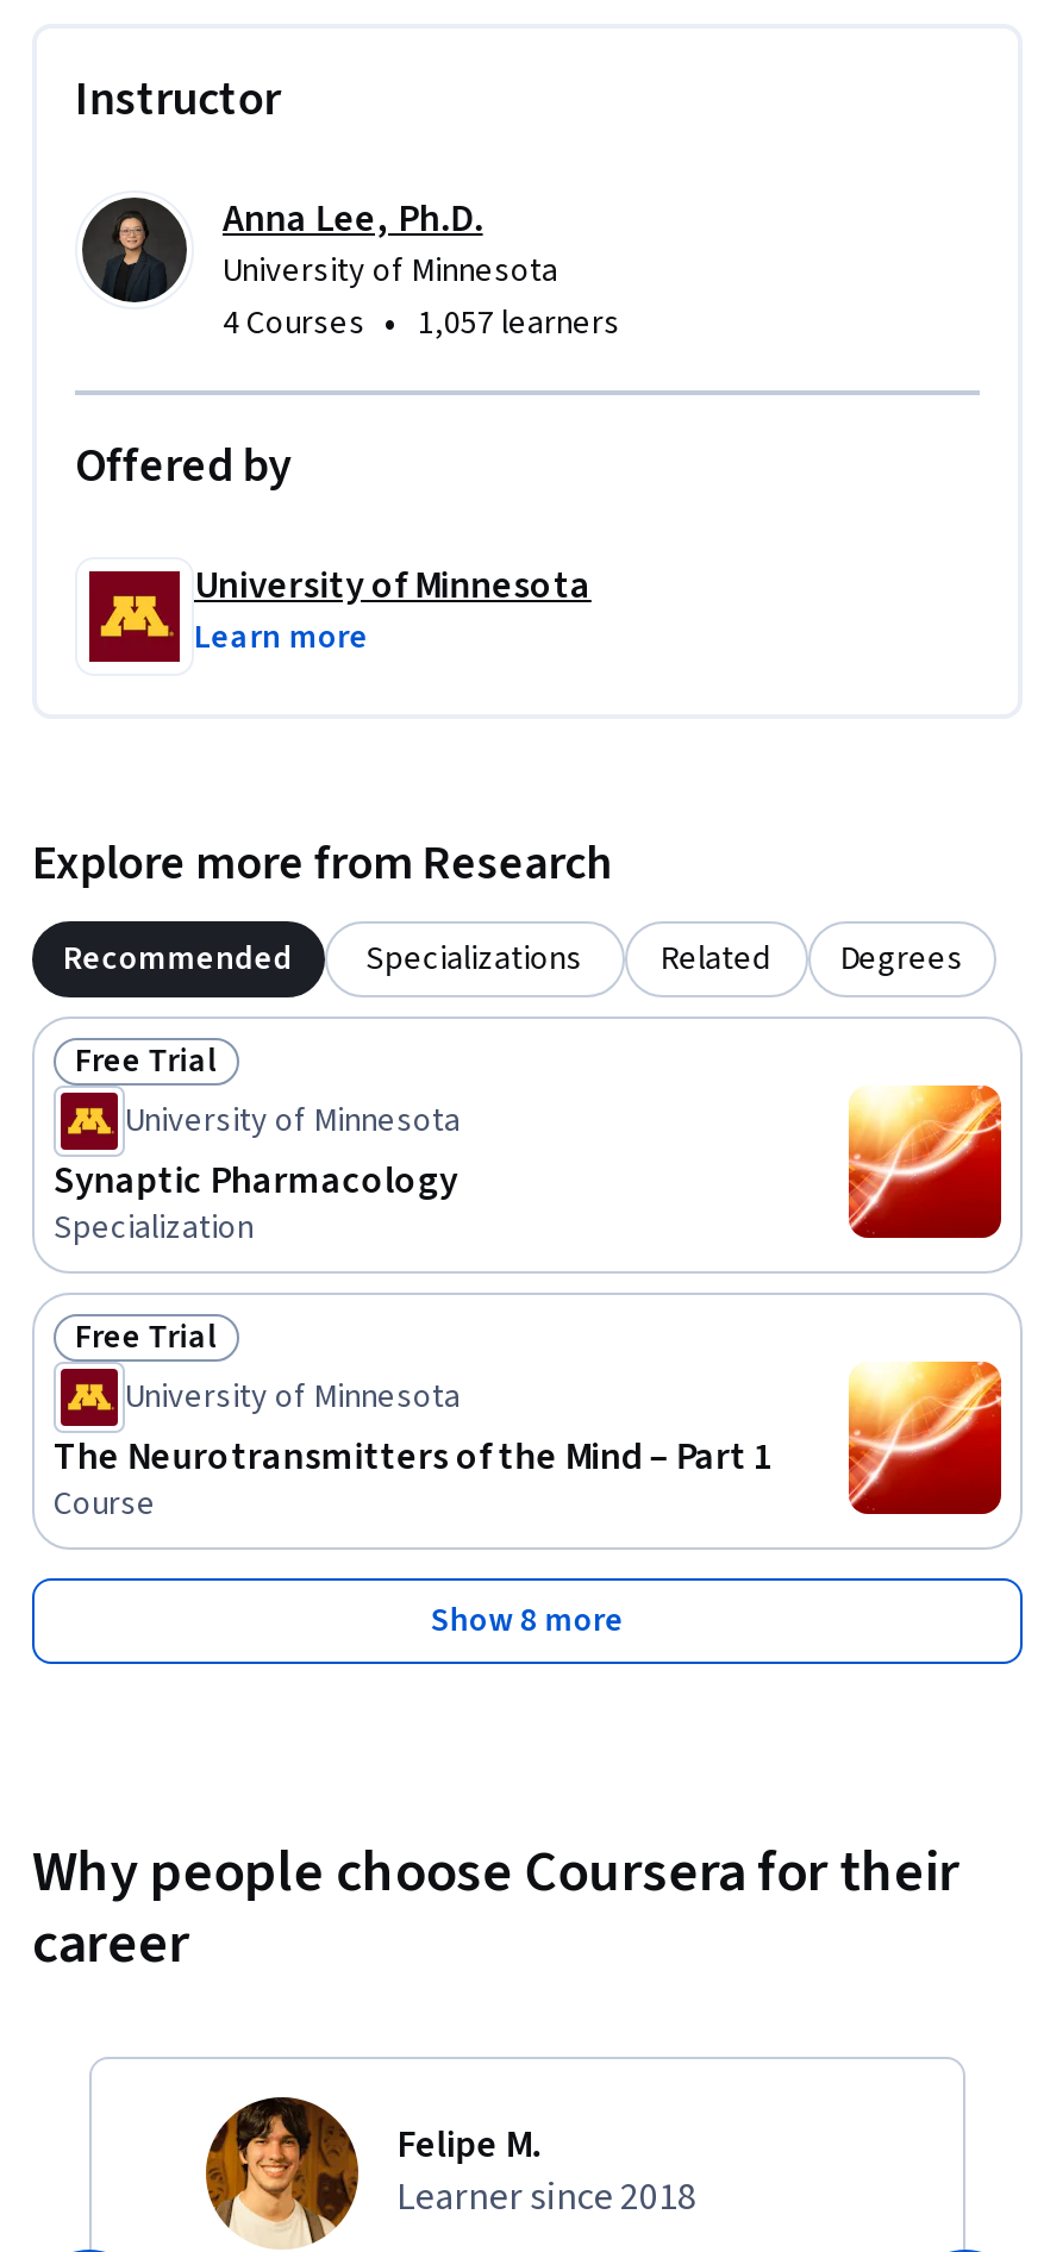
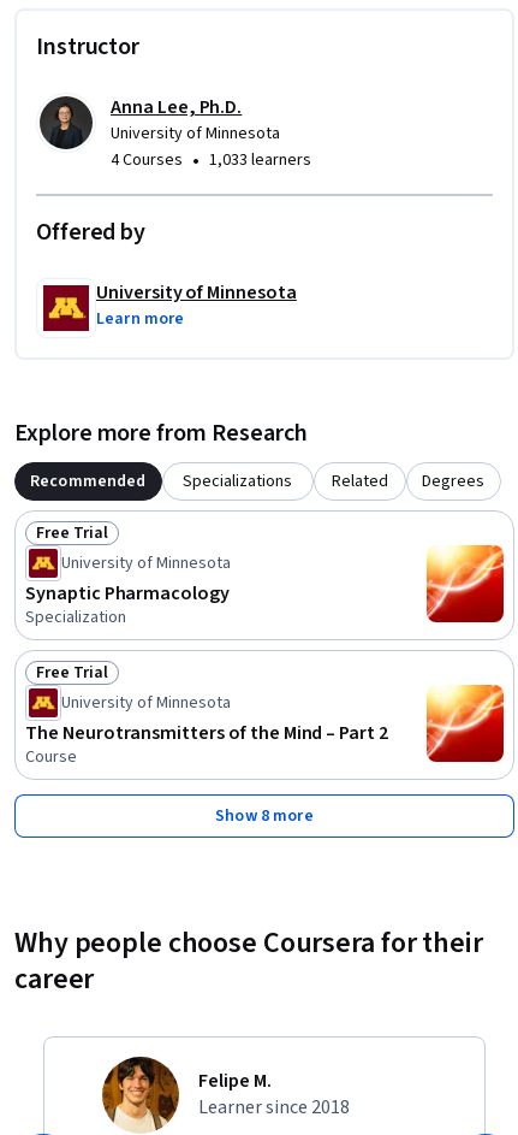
- 4 Courses • 1,057 learners
+ 4 Courses • 1,033 learners

- The Neurotransmitters of the Mind – Part 1
+ The Neurotransmitters of the Mind – Part 2
